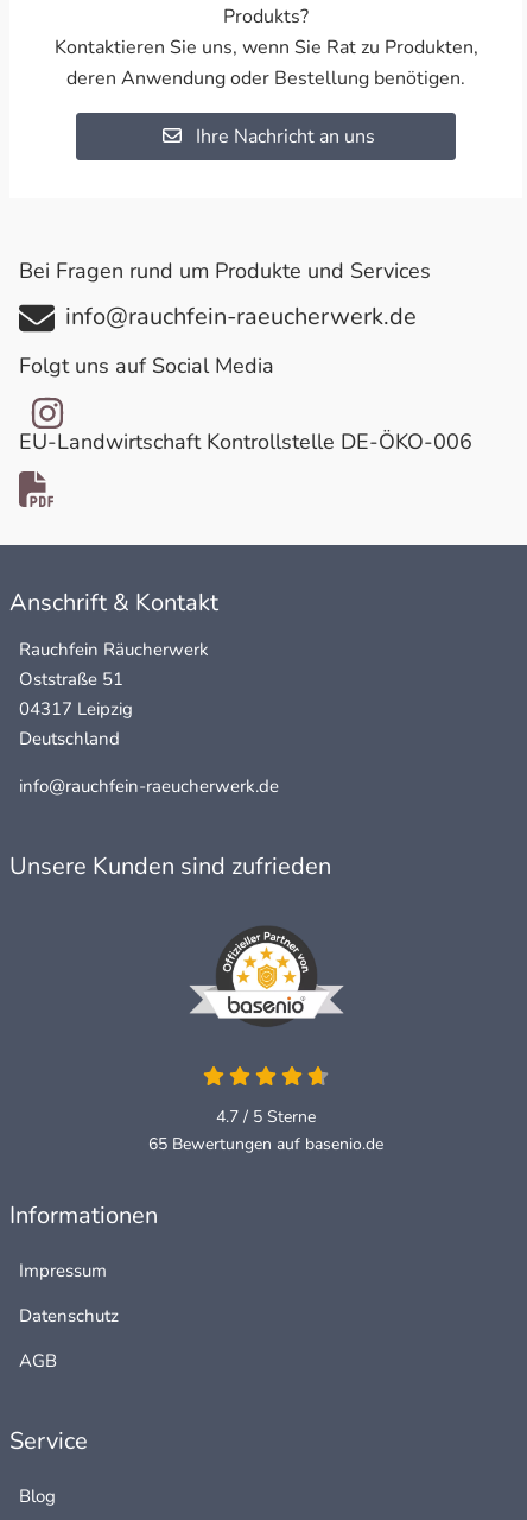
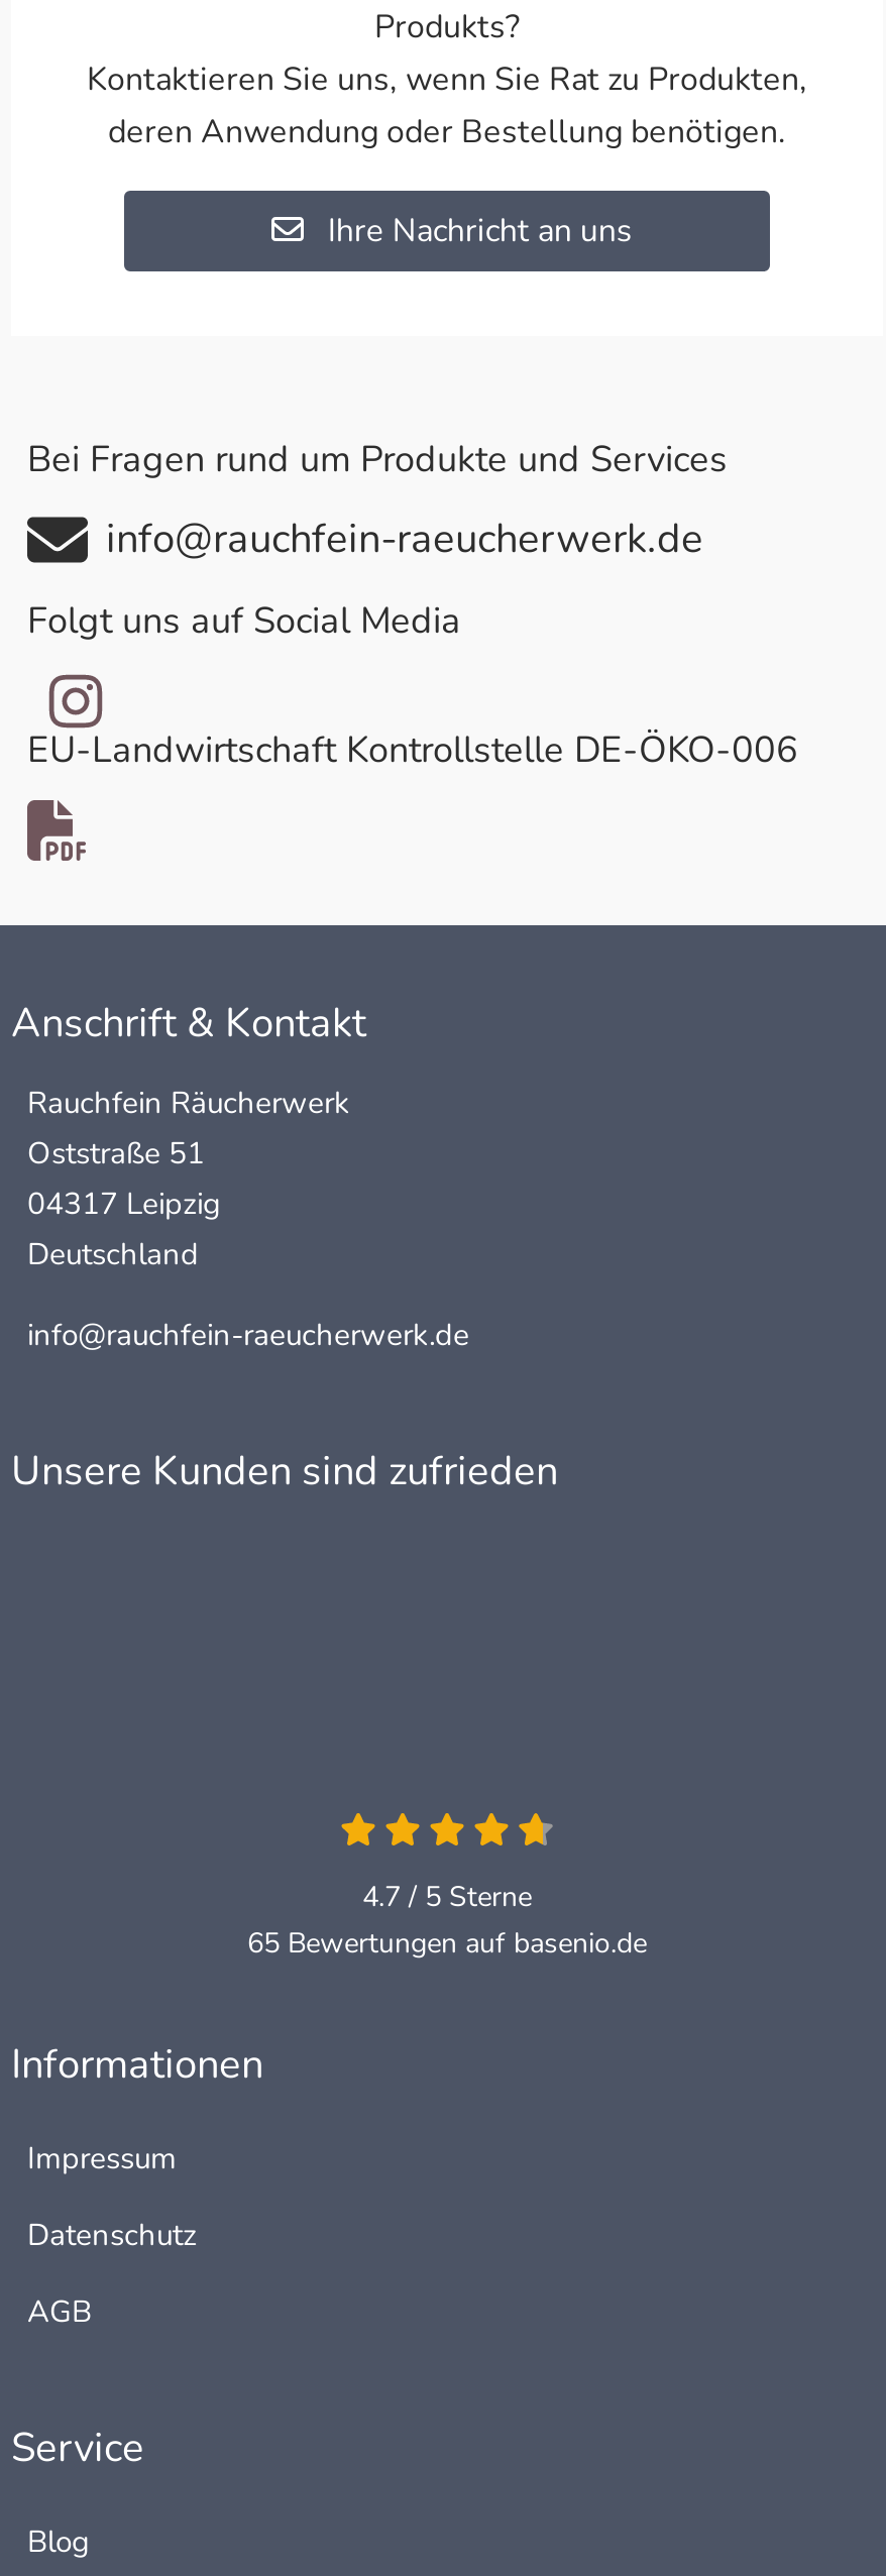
- [image]
